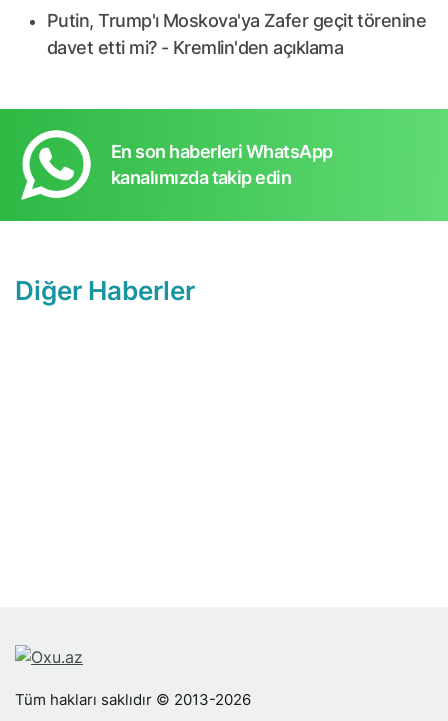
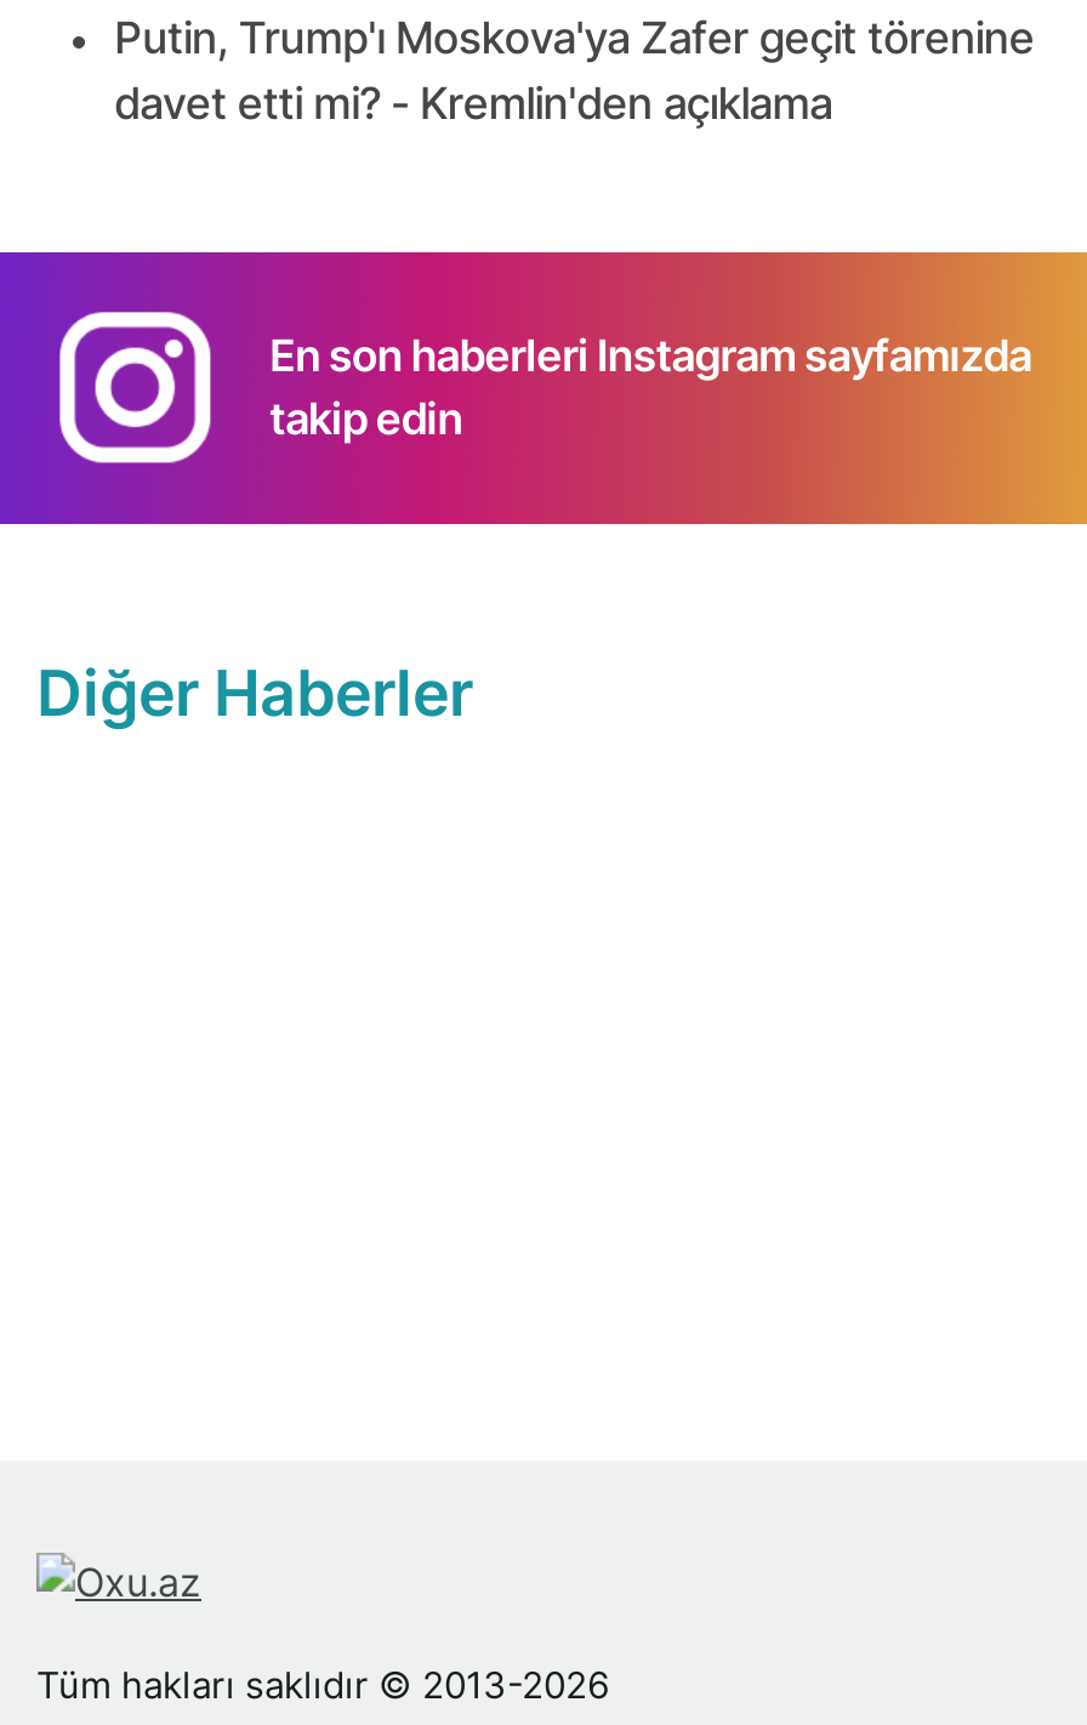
- [image]
- En son haberleri WhatsApp
- kanalımızda takip edin
+ [image]
+ En son haberleri Instagram sayfamızda
+ takip edin
